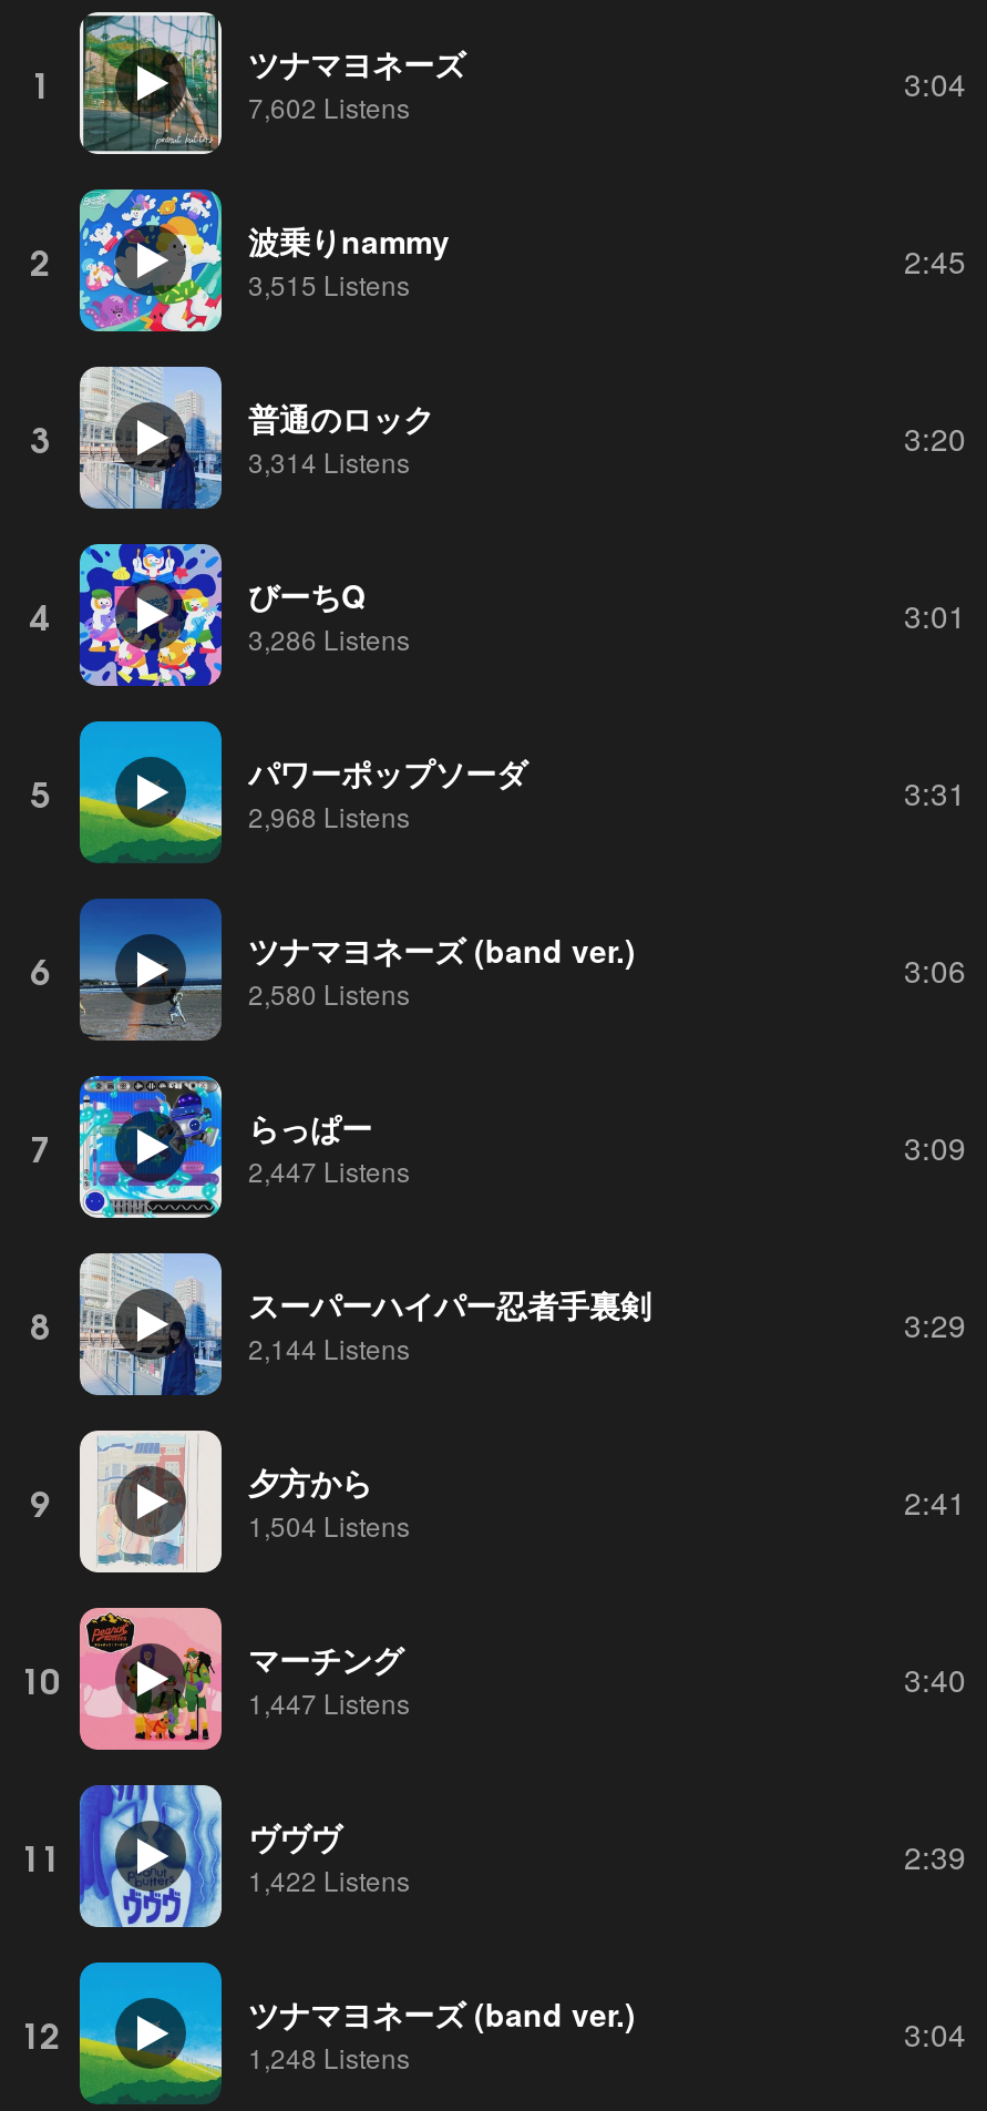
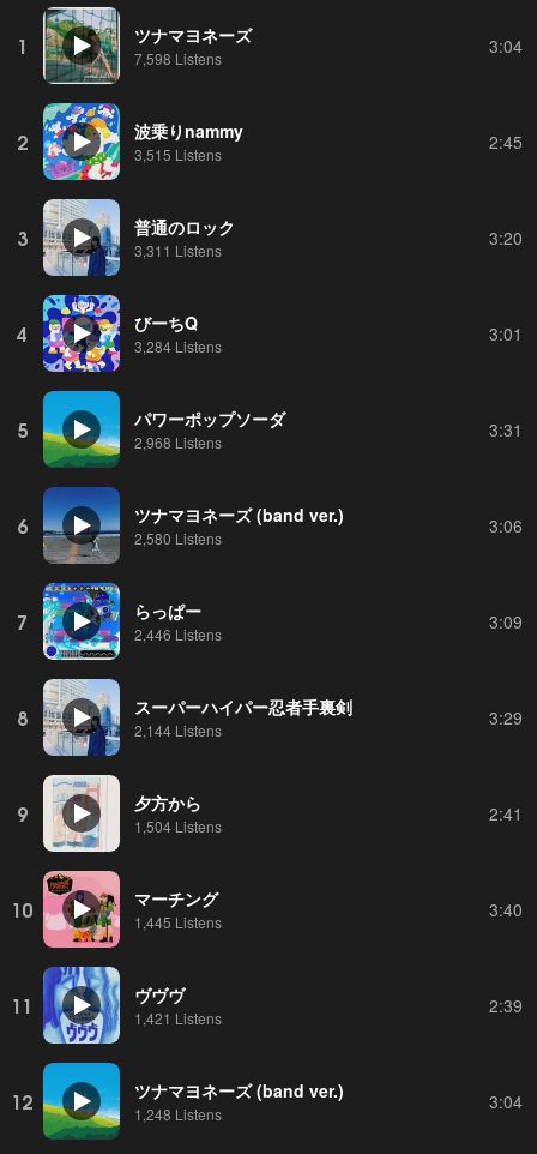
- 7,602 Listens
+ 7,598 Listens

- 3,314 Listens
+ 3,311 Listens

- 3,286 Listens
+ 3,284 Listens

- 2,447 Listens
+ 2,446 Listens

- 1,447 Listens
+ 1,445 Listens

- 1,422 Listens
+ 1,421 Listens
